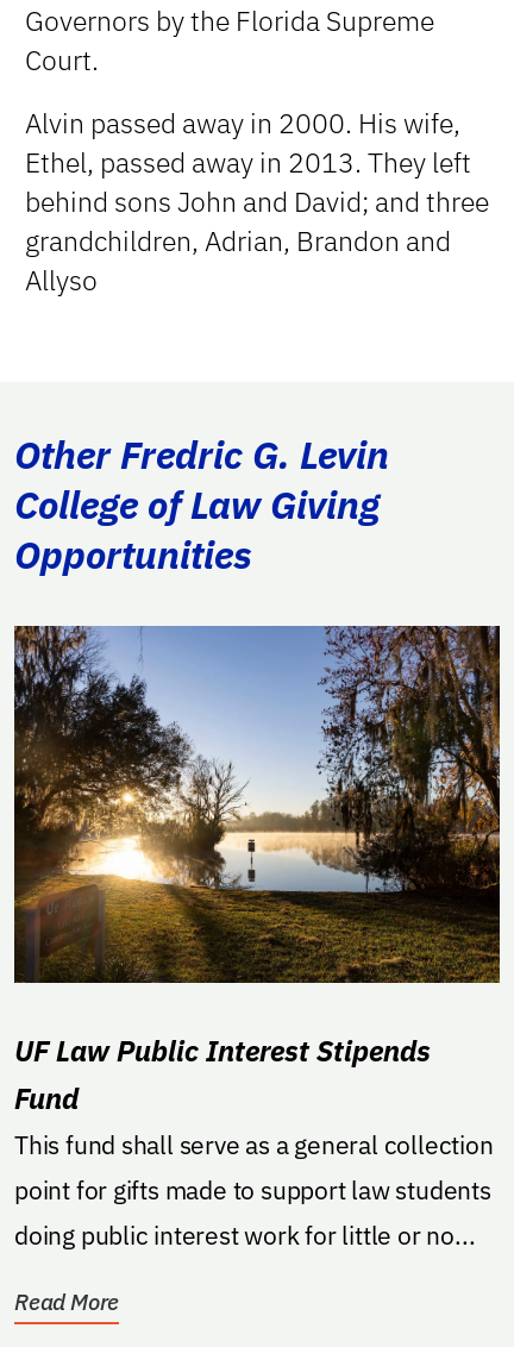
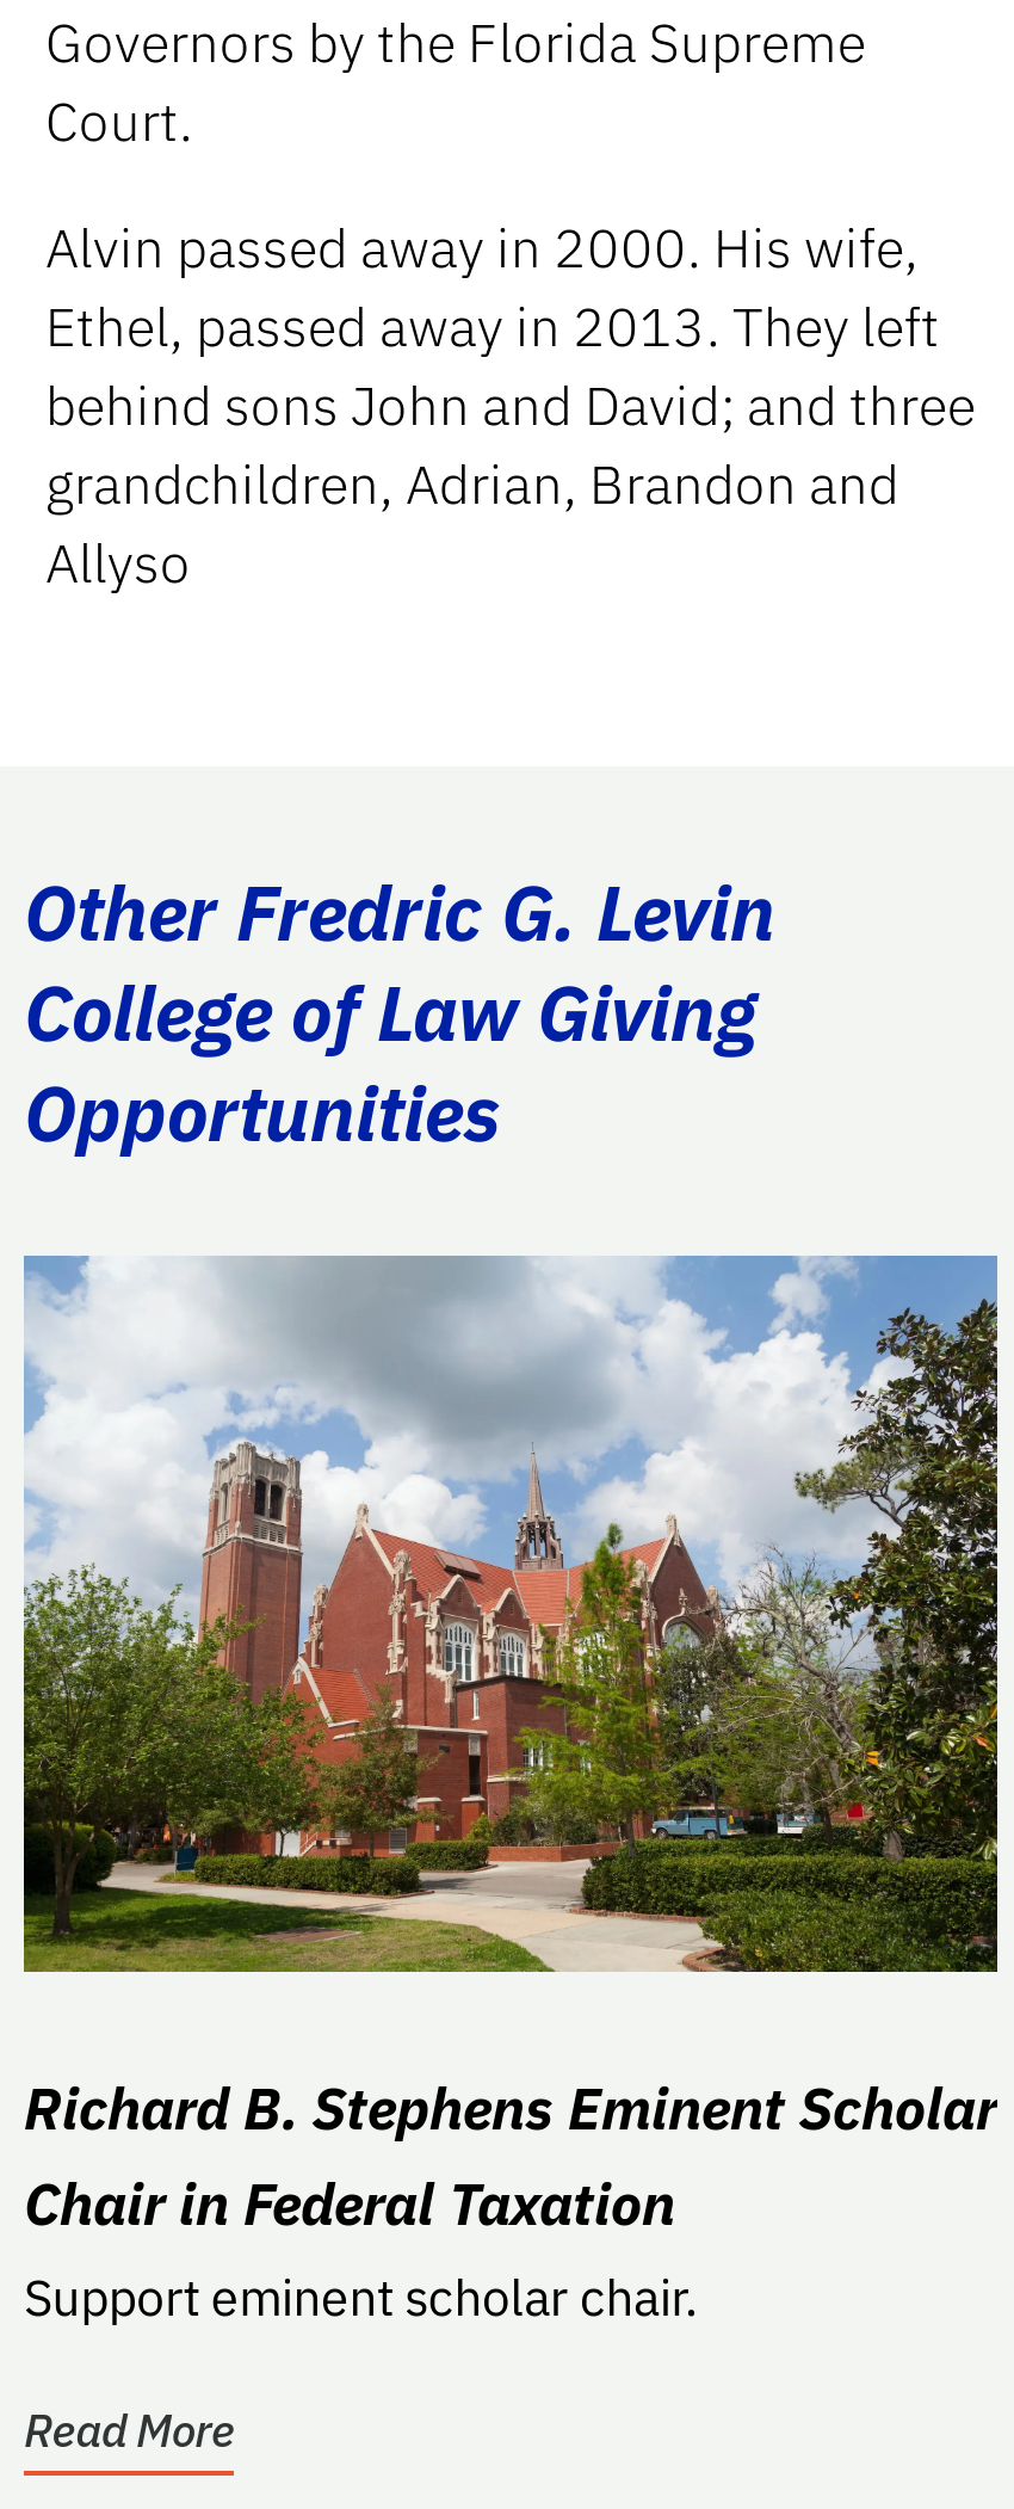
- [image]
+ [image]

- UF Law Public Interest Stipends
- Fund
- This fund shall serve as a general collection
- point for gifts made to support law students
- doing public interest work for little or no...
+ Richard B. Stephens Eminent Scholar
+ Chair in Federal Taxation
+ Support eminent scholar chair.
